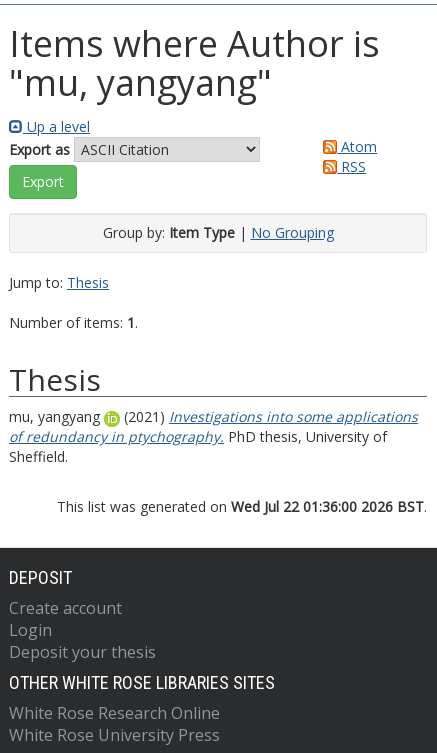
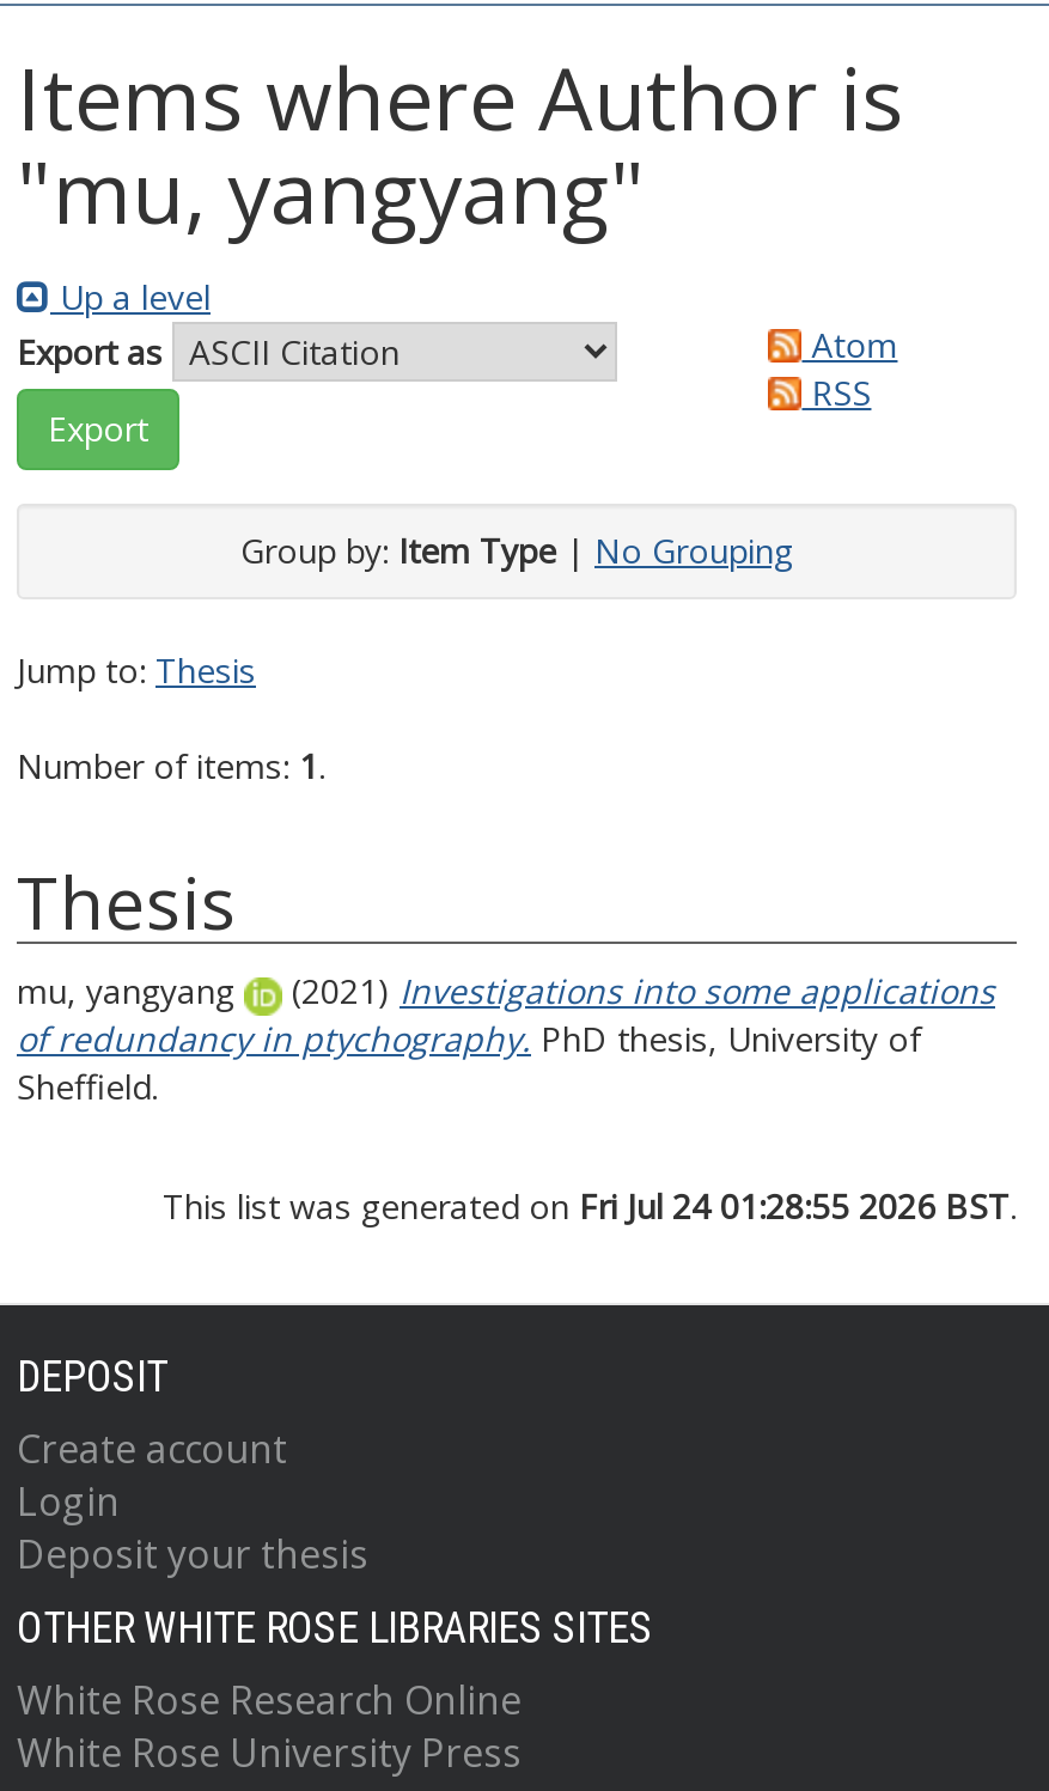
- This list was generated on Wed Jul 22 01:36:00 2026 BST.
+ This list was generated on Fri Jul 24 01:28:55 2026 BST.
